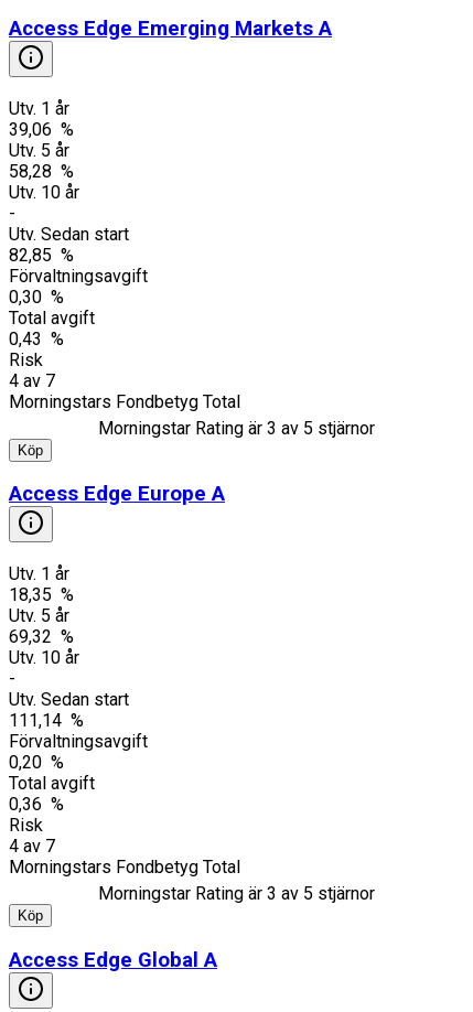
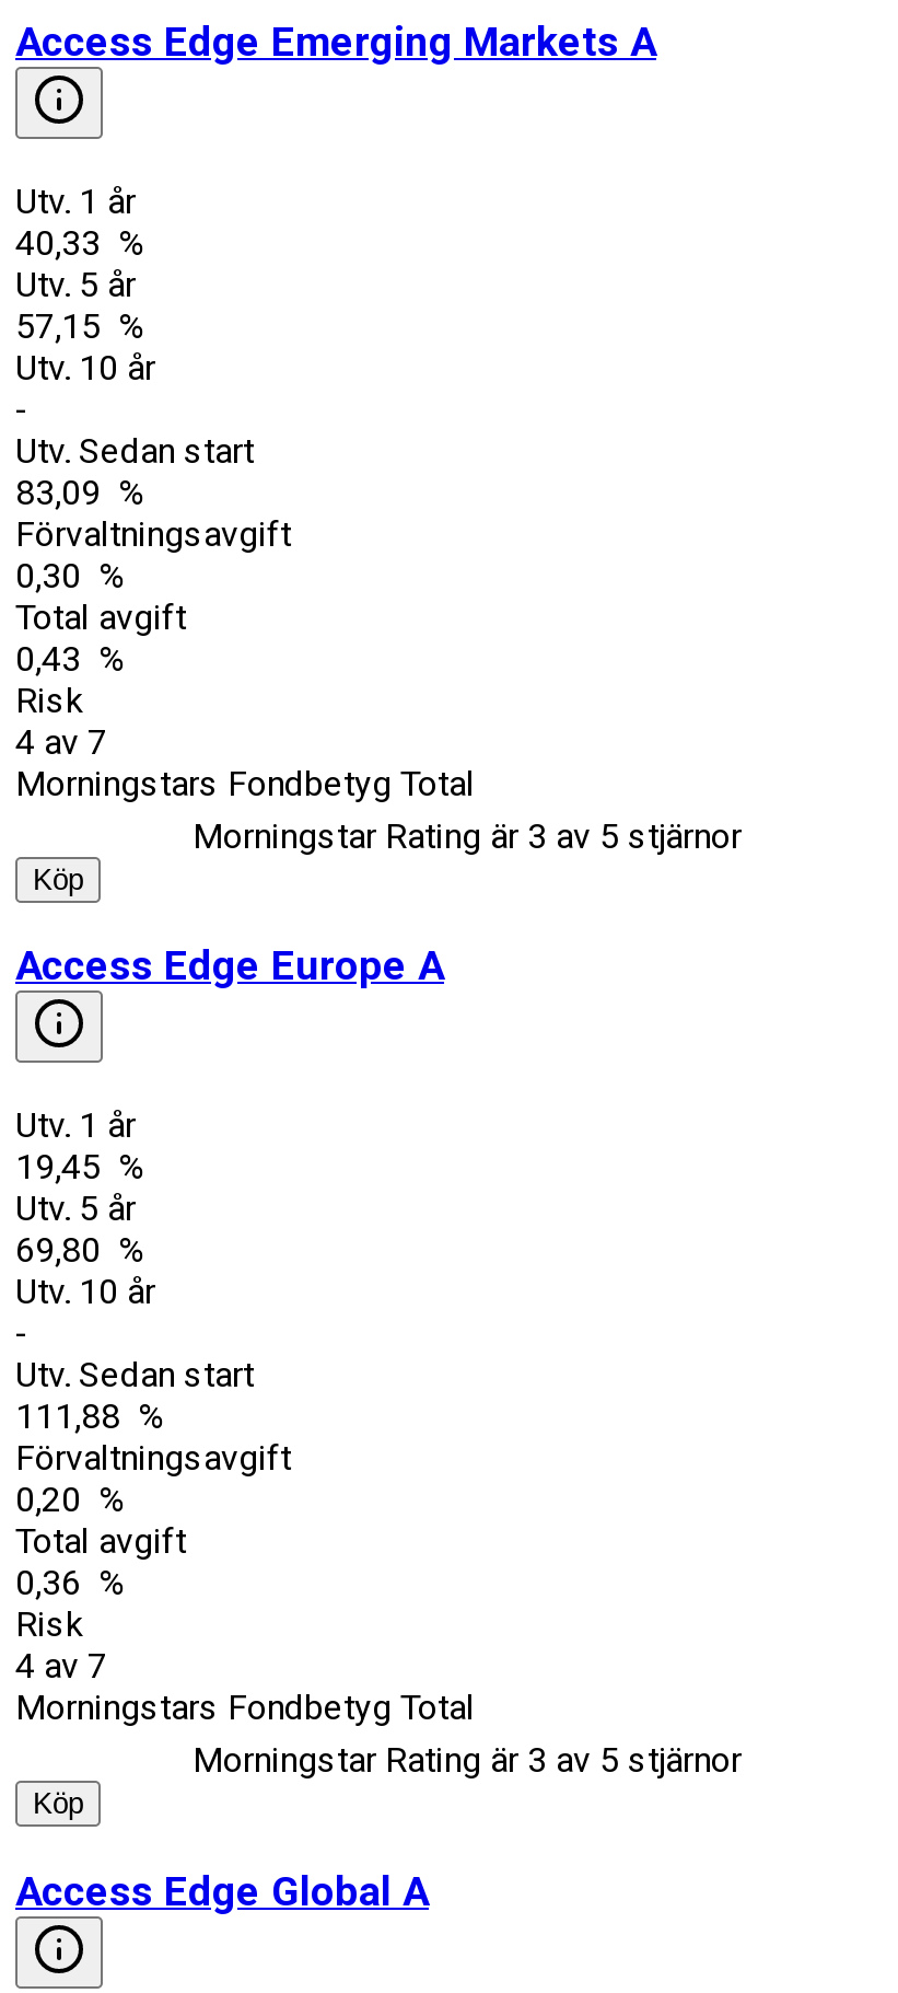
- 39,06 %
+ 40,33 %

- 58,28 %
+ 57,15 %

- 82,85 %
+ 83,09 %

- 18,35 %
+ 19,45 %

- 69,32 %
+ 69,80 %

- 111,14 %
+ 111,88 %
